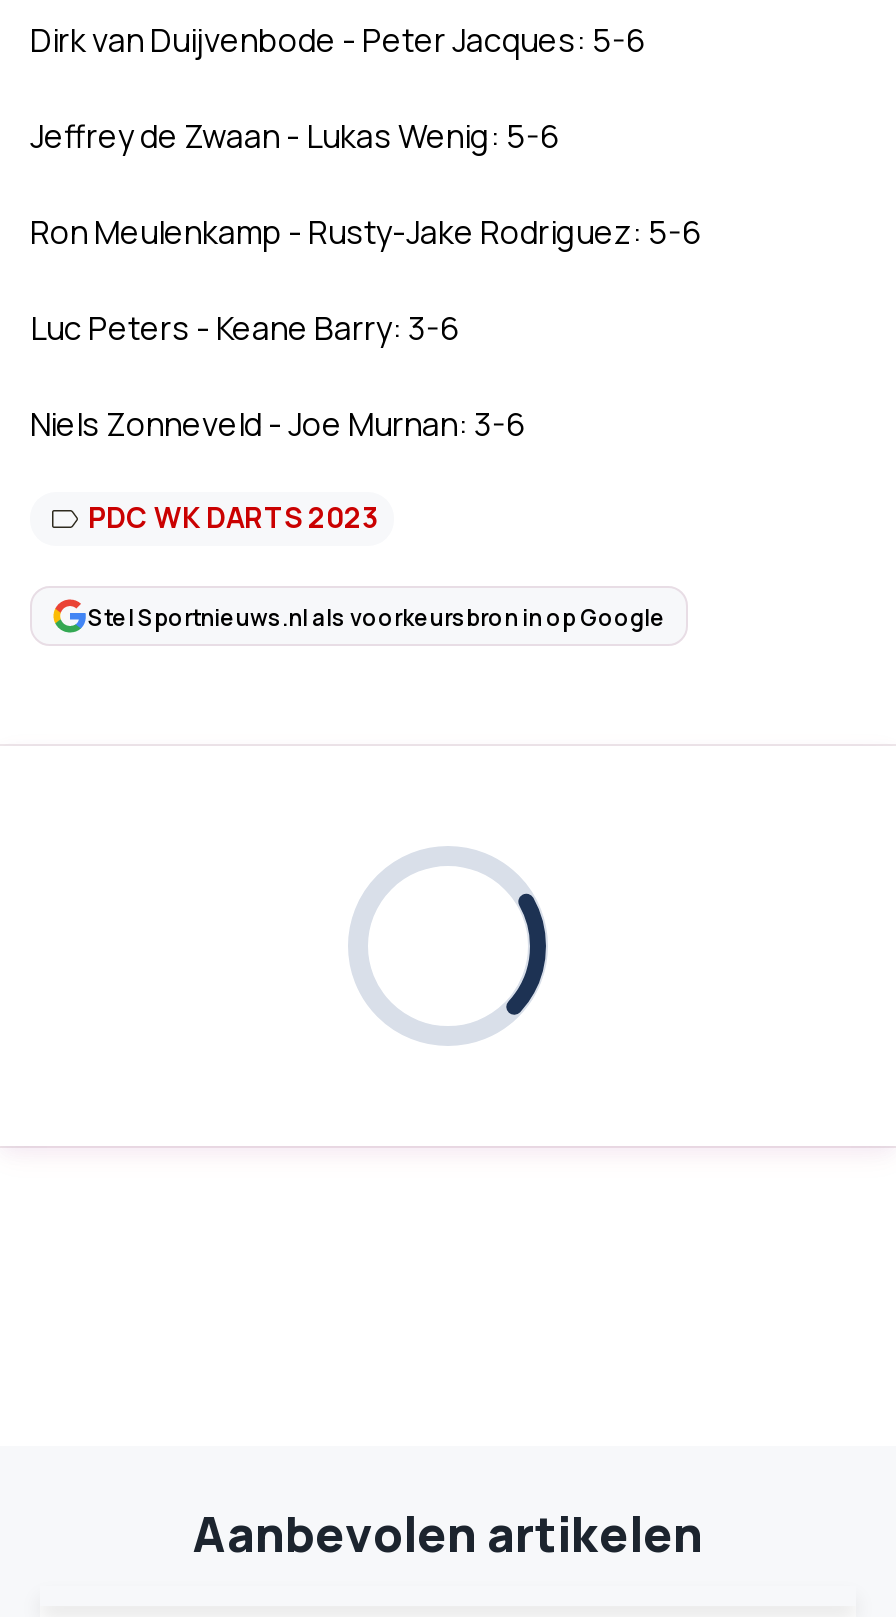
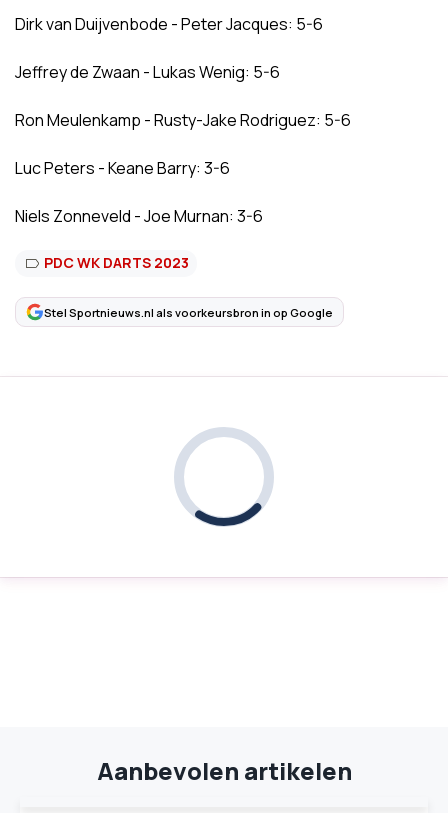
- [image]
+ [image]
